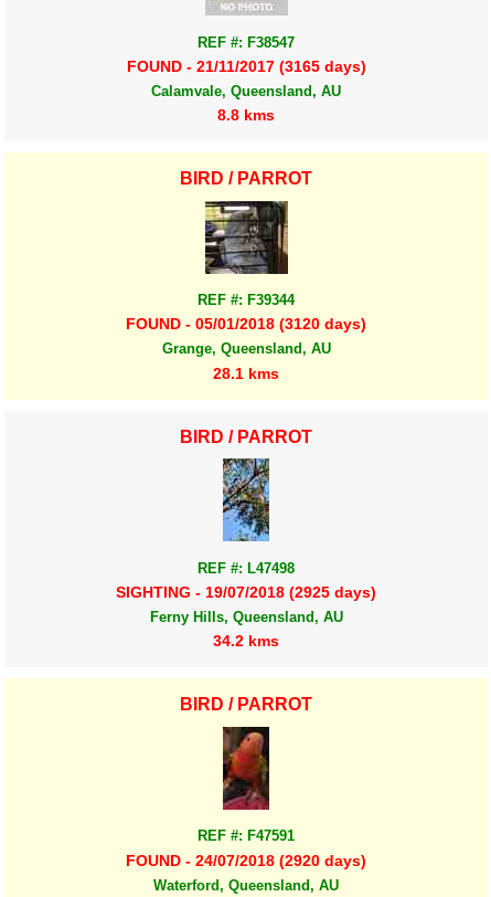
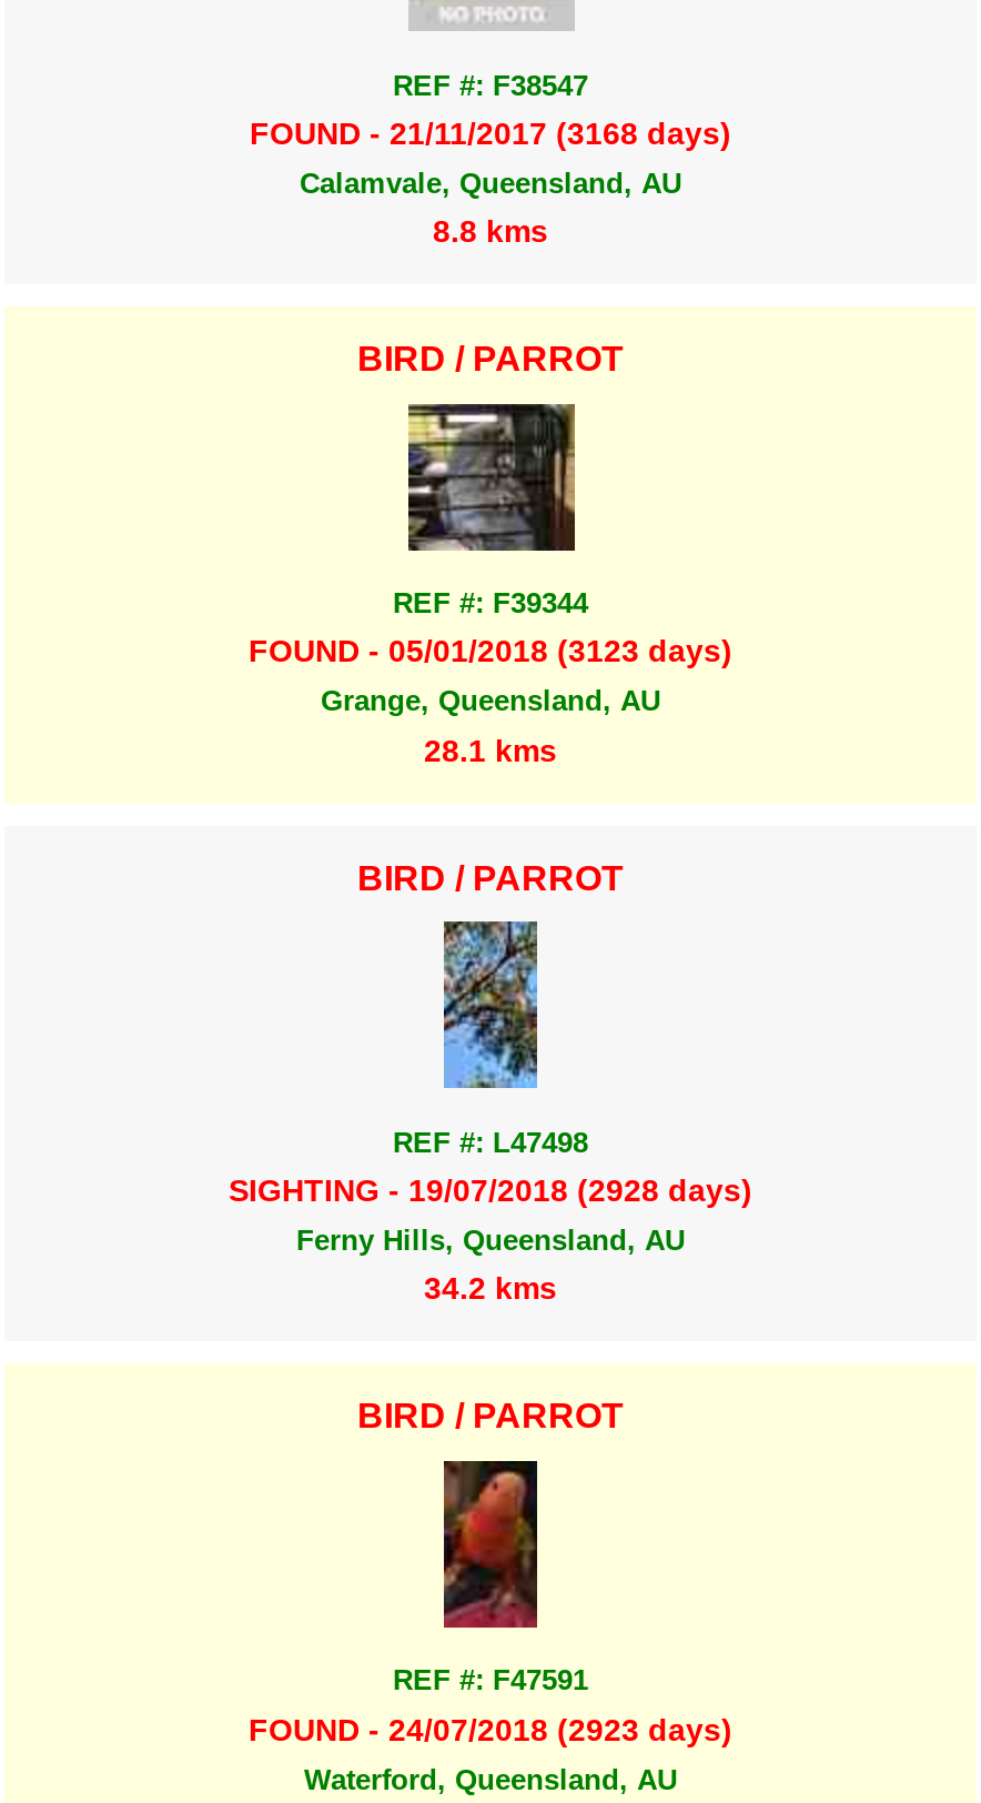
- FOUND - 21/11/2017 (3165 days)
+ FOUND - 21/11/2017 (3168 days)

- FOUND - 05/01/2018 (3120 days)
+ FOUND - 05/01/2018 (3123 days)

- SIGHTING - 19/07/2018 (2925 days)
+ SIGHTING - 19/07/2018 (2928 days)

- FOUND - 24/07/2018 (2920 days)
+ FOUND - 24/07/2018 (2923 days)
